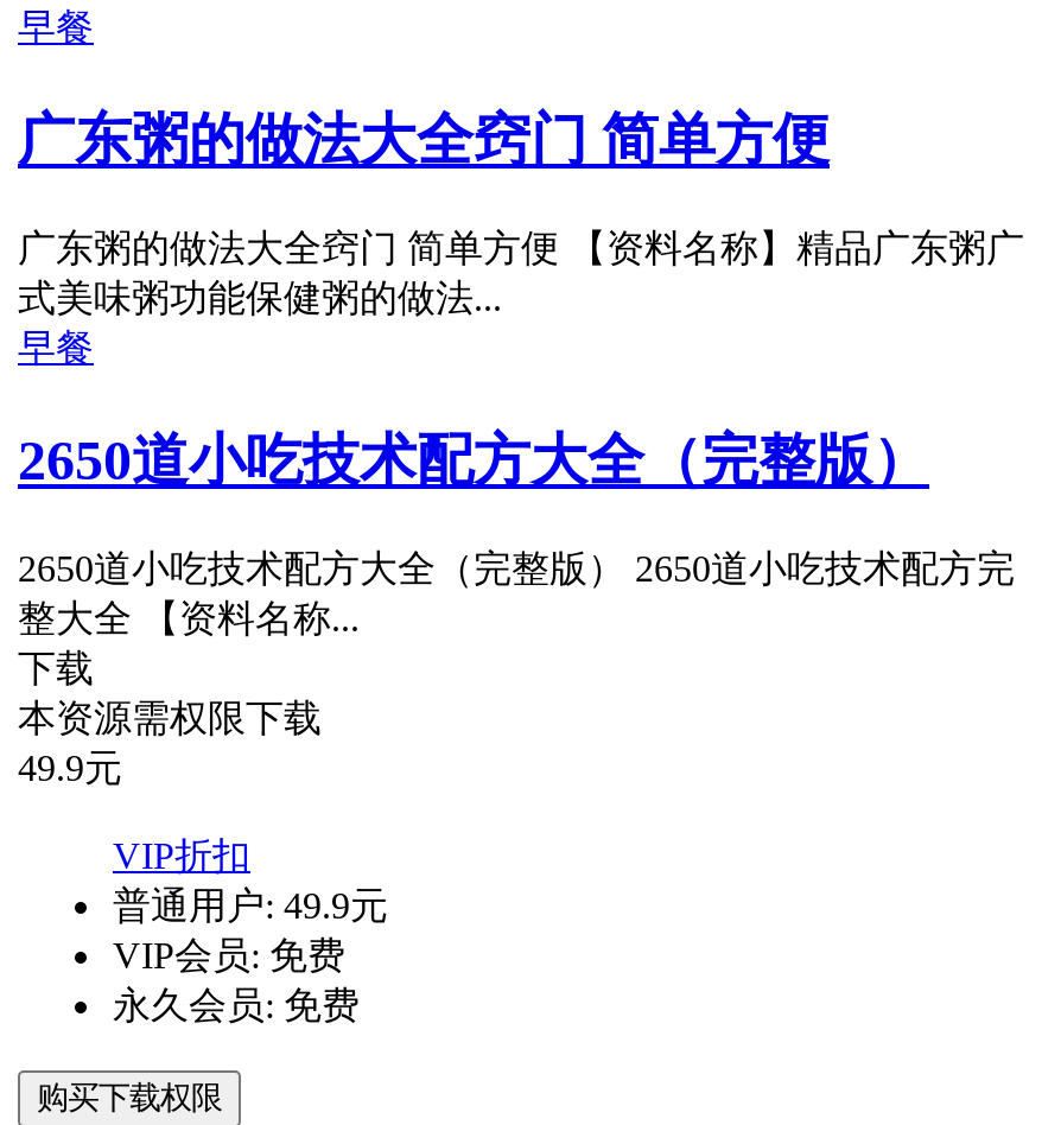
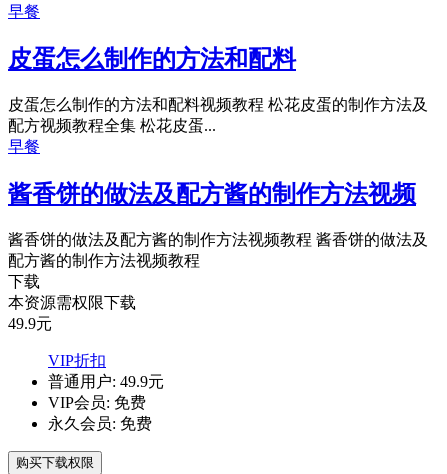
- 广东粥的做法大全窍门 简单方便
+ 皮蛋怎么制作的方法和配料

- 广东粥的做法大全窍门 简单方便 【资料名称】精品广东粥广
- 式美味粥功能保健粥的做法...
+ 皮蛋怎么制作的方法和配料视频教程 松花皮蛋的制作方法及
+ 配方视频教程全集 松花皮蛋...

- 2650道小吃技术配方大全（完整版）
+ 酱香饼的做法及配方酱的制作方法视频

- 2650道小吃技术配方大全（完整版） 2650道小吃技术配方完
- 整大全 【资料名称...
+ 酱香饼的做法及配方酱的制作方法视频教程 酱香饼的做法及
+ 配方酱的制作方法视频教程
